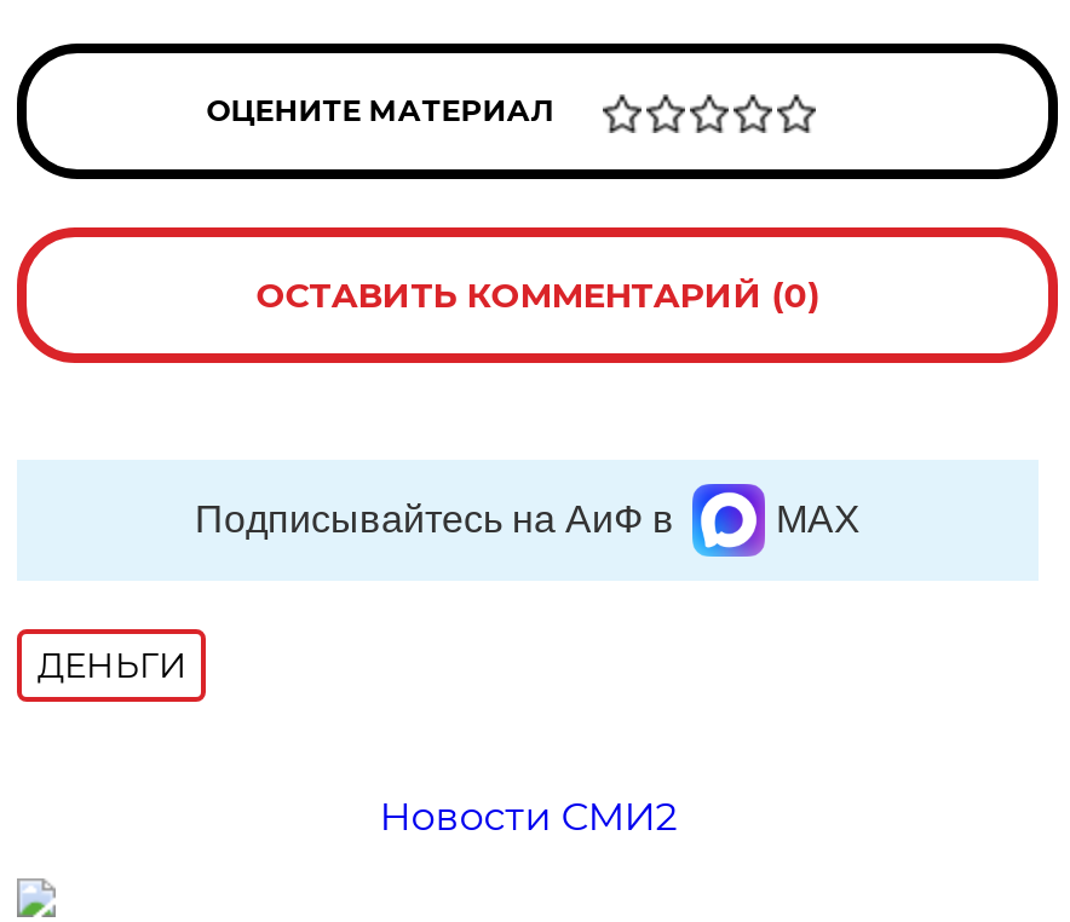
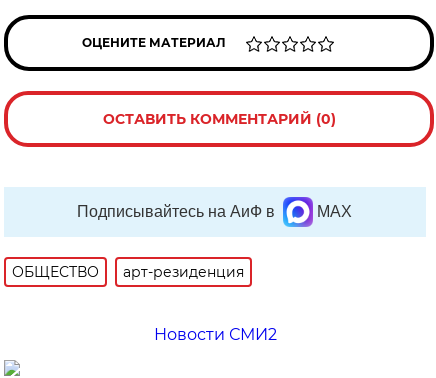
- ДЕНЬГИ
+ ОБЩЕСТВО
+ арт-резиденция
